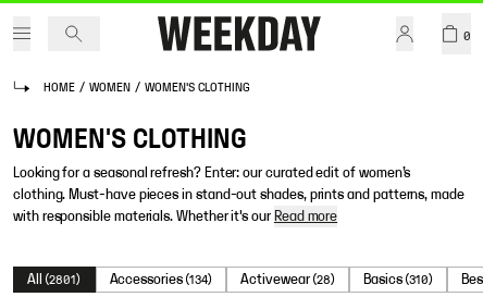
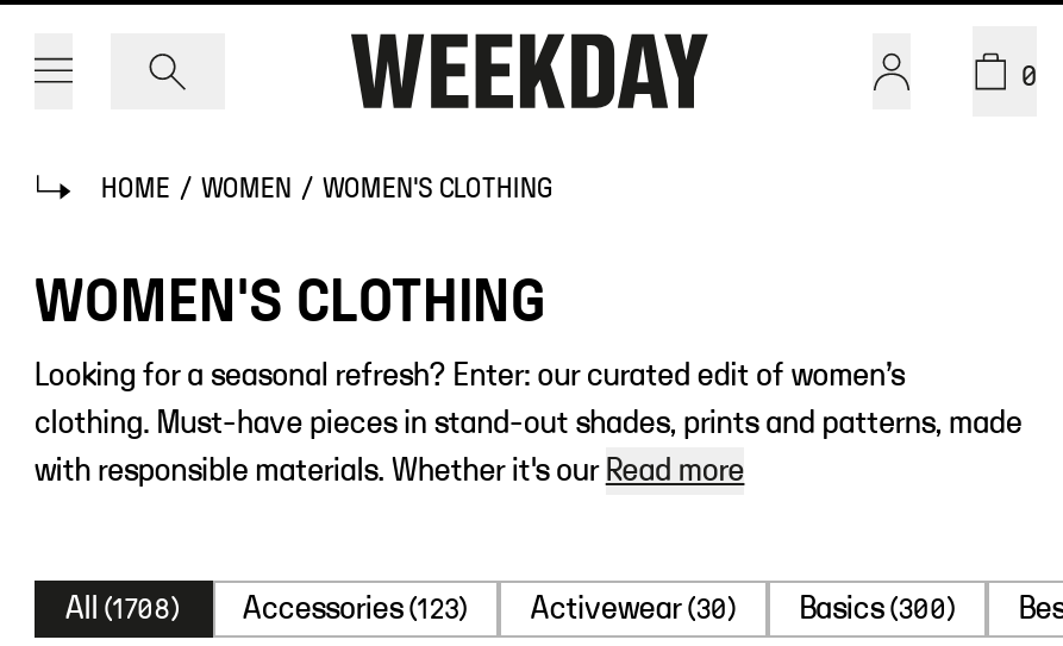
- All (2801)
+ All (1708)

- Accessories (134)
+ Accessories (123)

- Activewear (28)
+ Activewear (30)

- Basics (310)
+ Basics (300)
